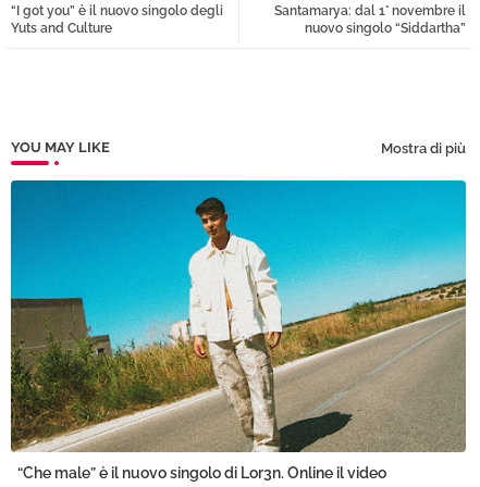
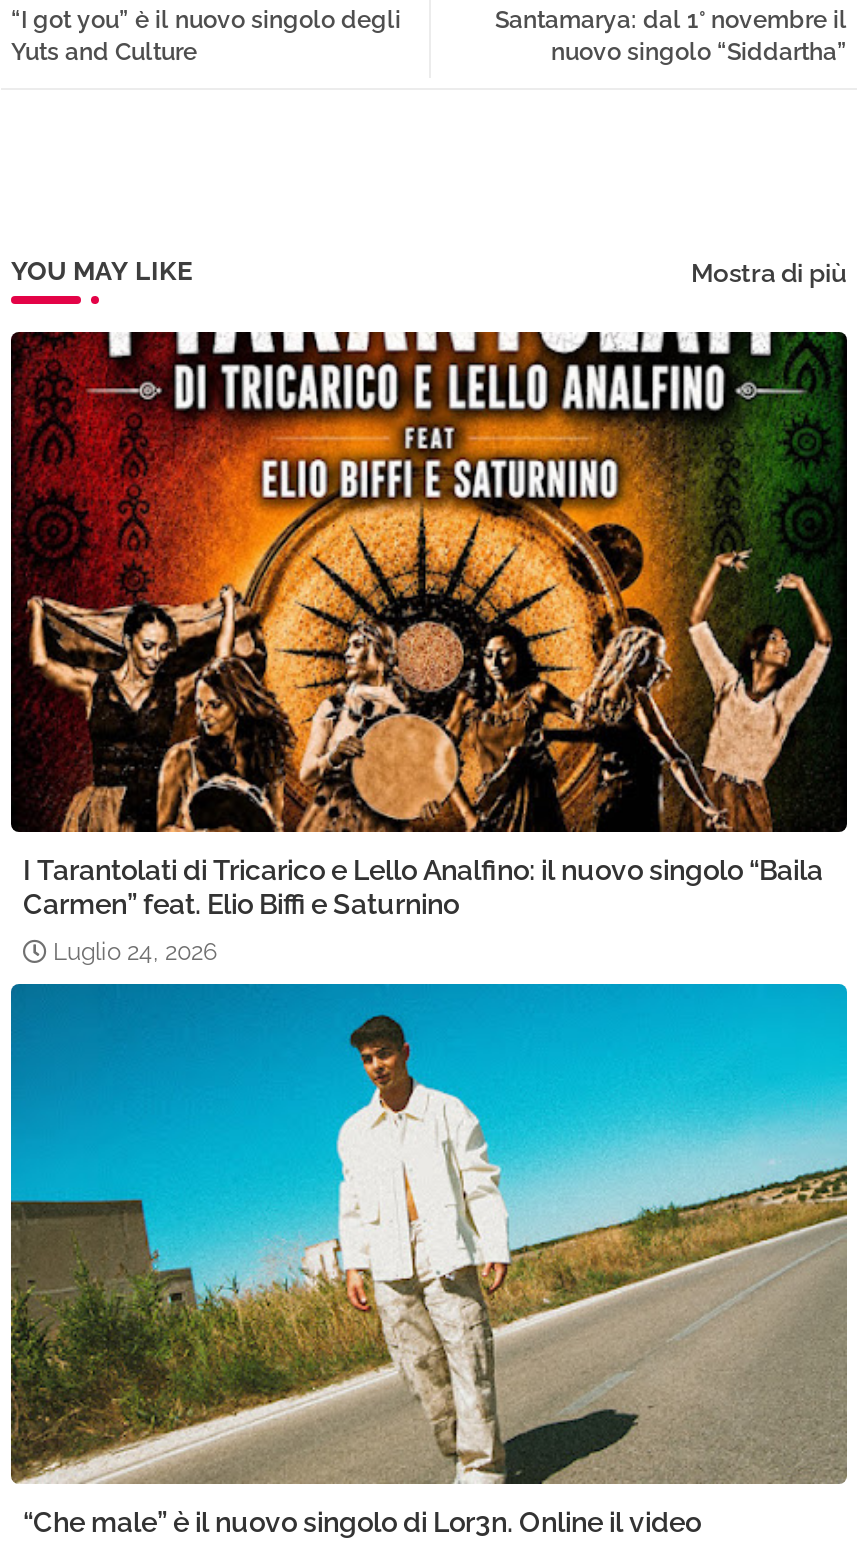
+ [image]
+ I Tarantolati di Tricarico e Lello Analfino: il nuovo singolo “Baila
+ Carmen” feat. Elio Biffi e Saturnino
+ Luglio 24, 2026
